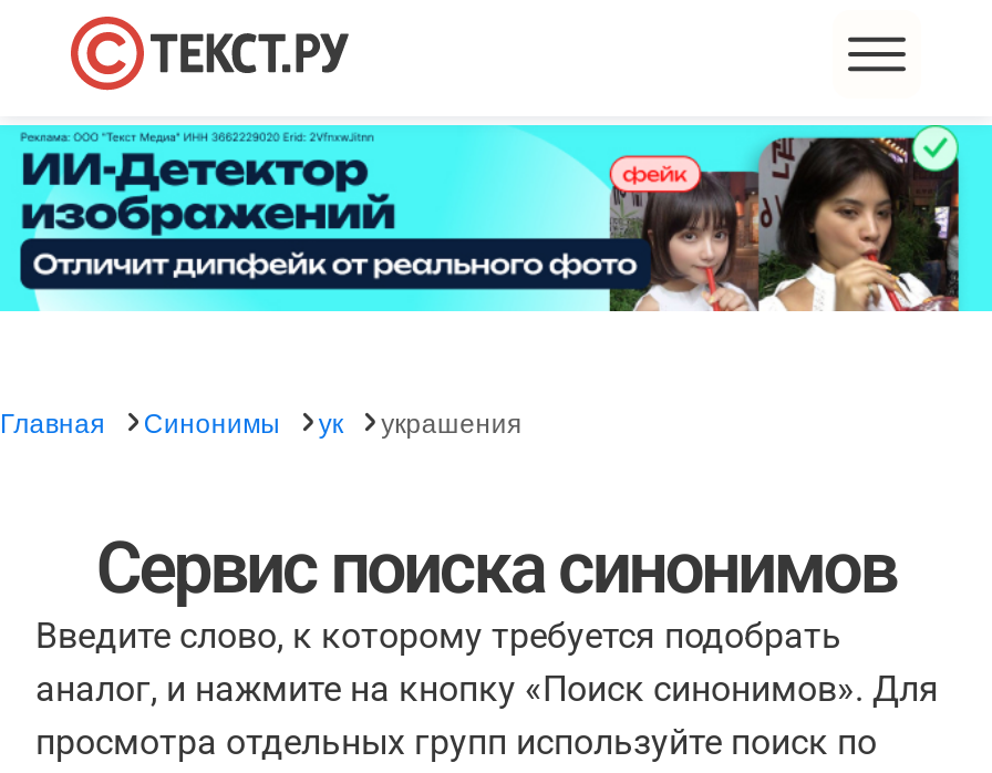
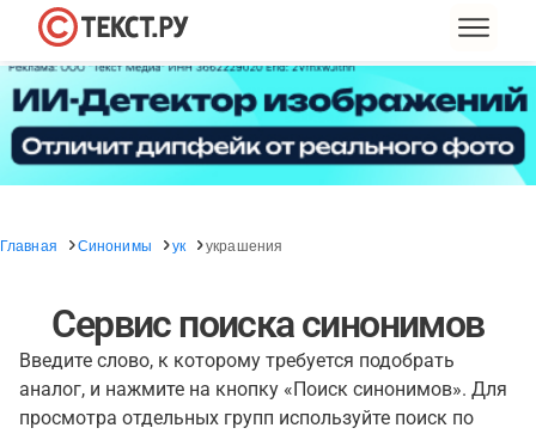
- [image]
+ [image]
